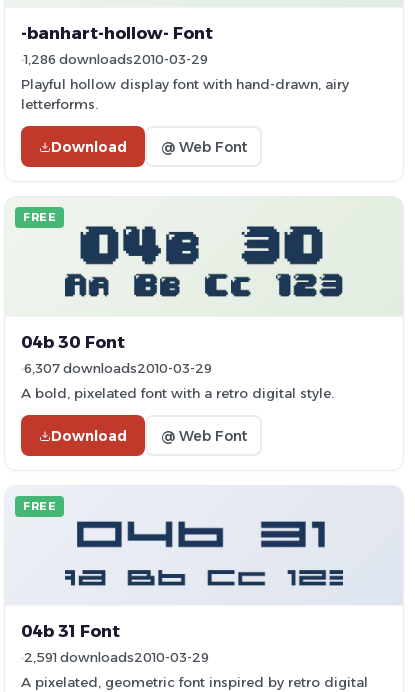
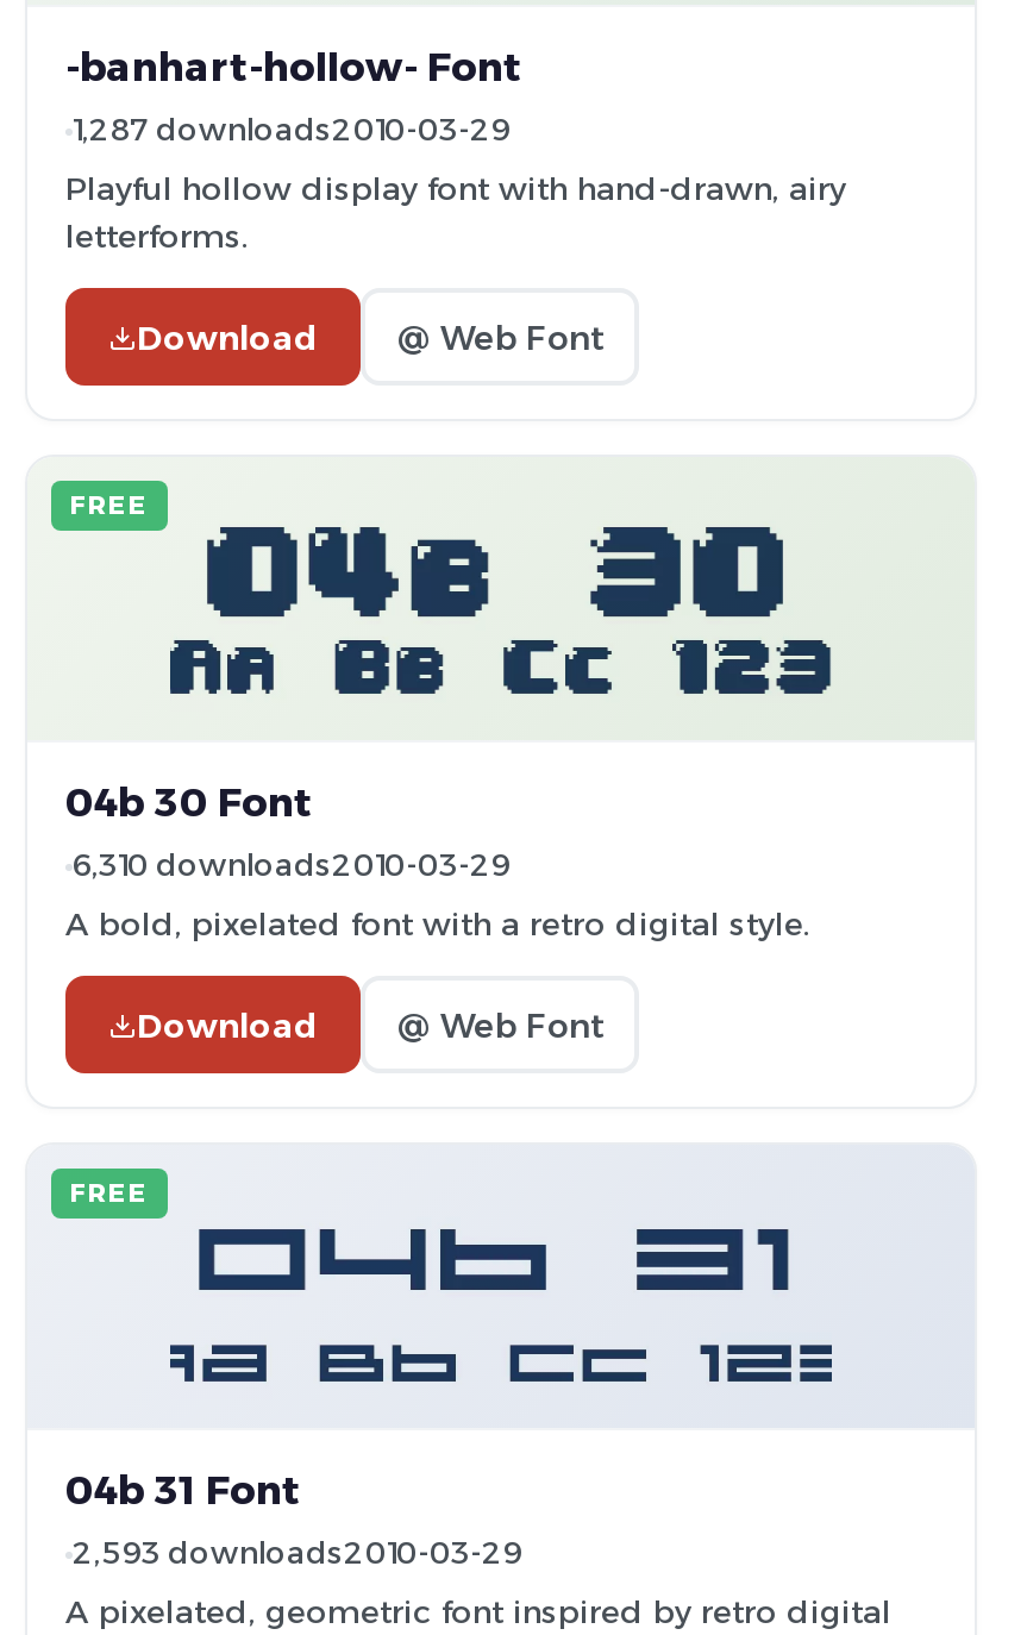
- 1,286 downloads2010-03-29
+ 1,287 downloads2010-03-29

- 6,307 downloads2010-03-29
+ 6,310 downloads2010-03-29

- 2,591 downloads2010-03-29
+ 2,593 downloads2010-03-29
